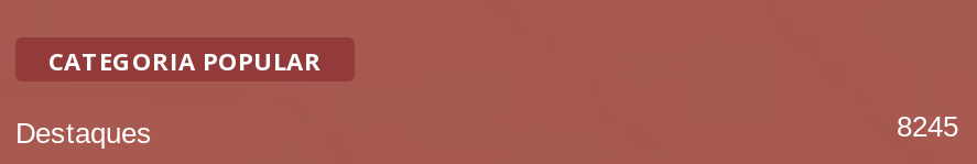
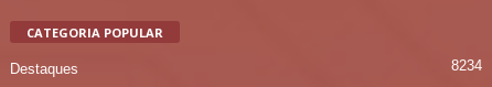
- 8245
+ 8234
